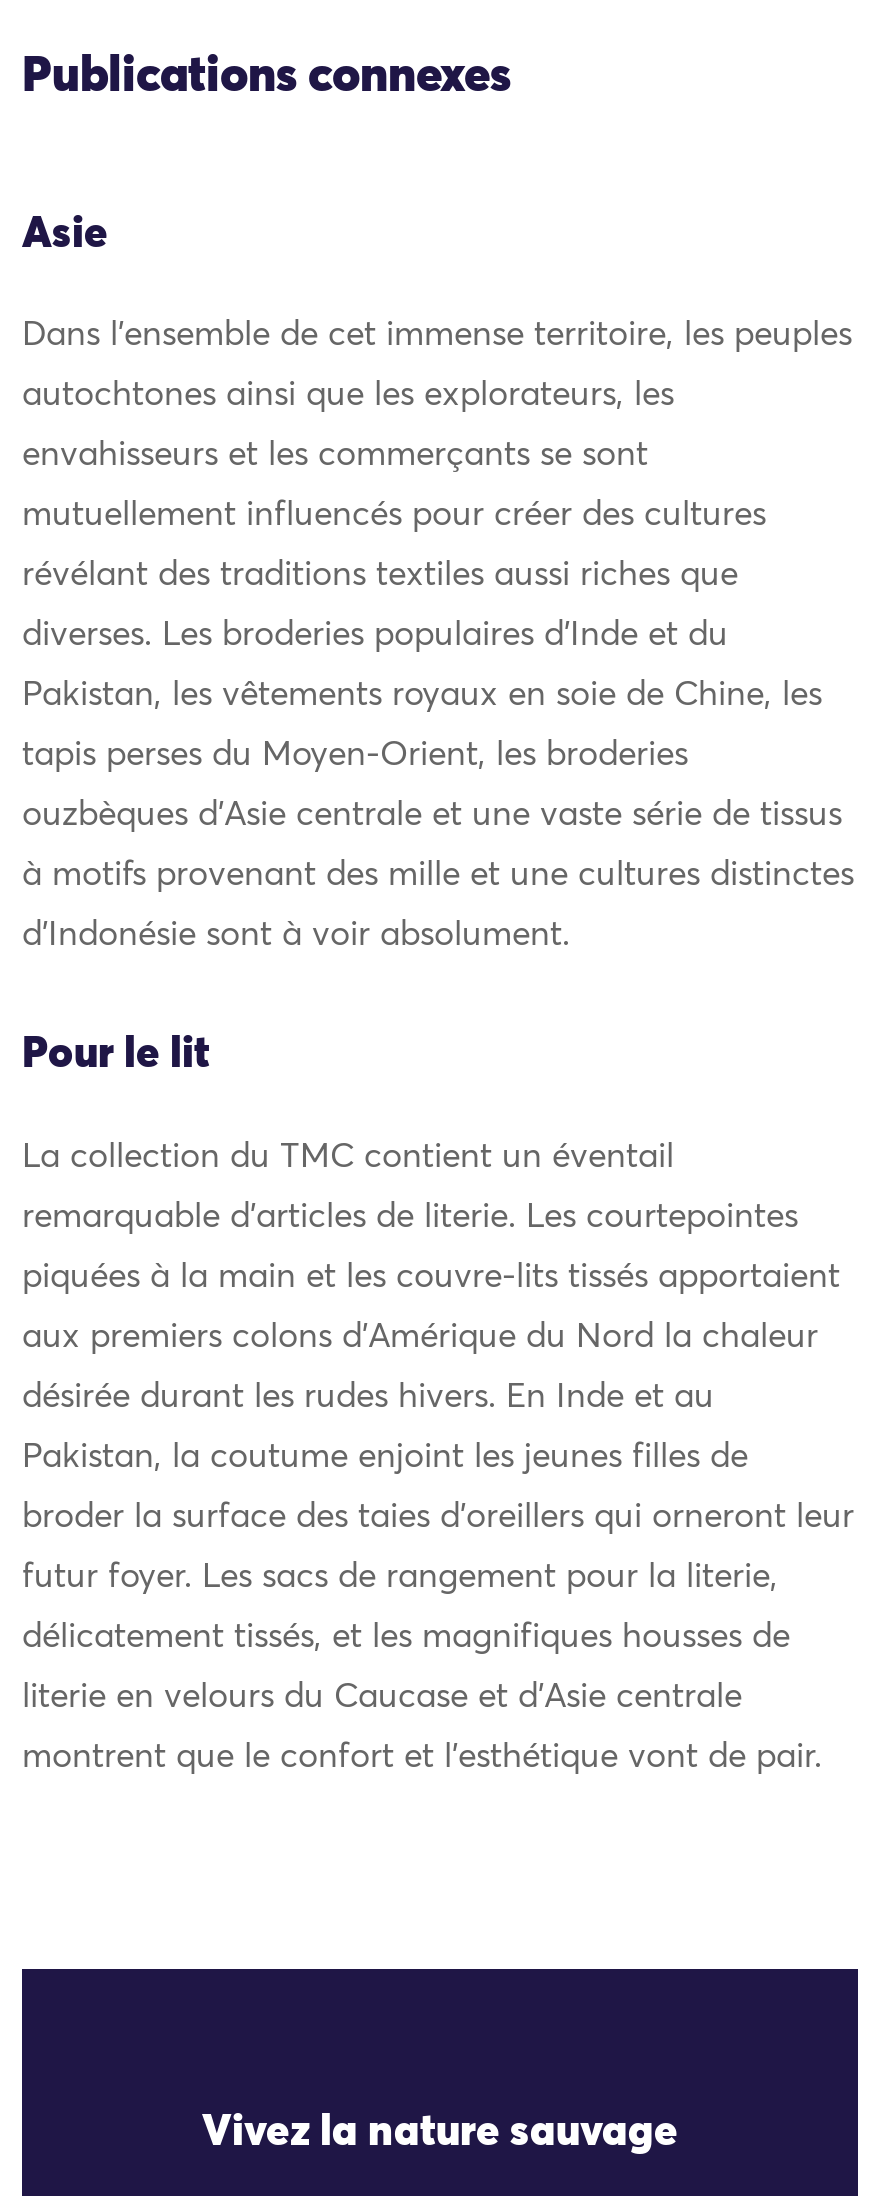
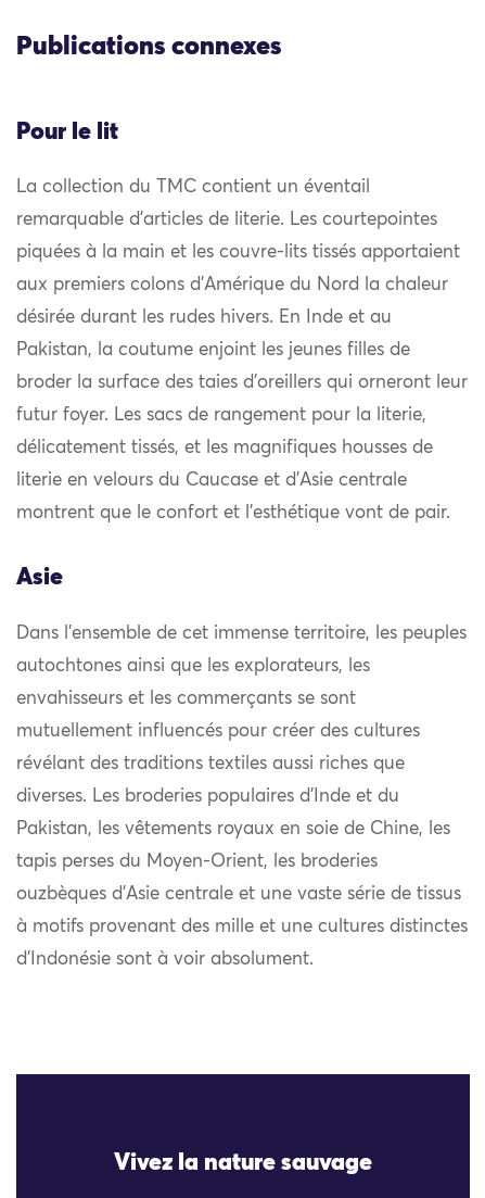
moved down: Asie | Dans l’ensemble de cet immense territoire, les peuples | autochtones ainsi que les explorateurs, les | ... | à motifs provenant des mille et une cultures distinctes | d’Indonésie sont à voir absolument.

moved up: Pour le lit | La collection du TMC contient un éventail | remarquable d’articles de literie. Les courtepointes | ... | literie en velours du Caucase et d’Asie centrale | montrent que le confort et l’esthétique vont de pair.
